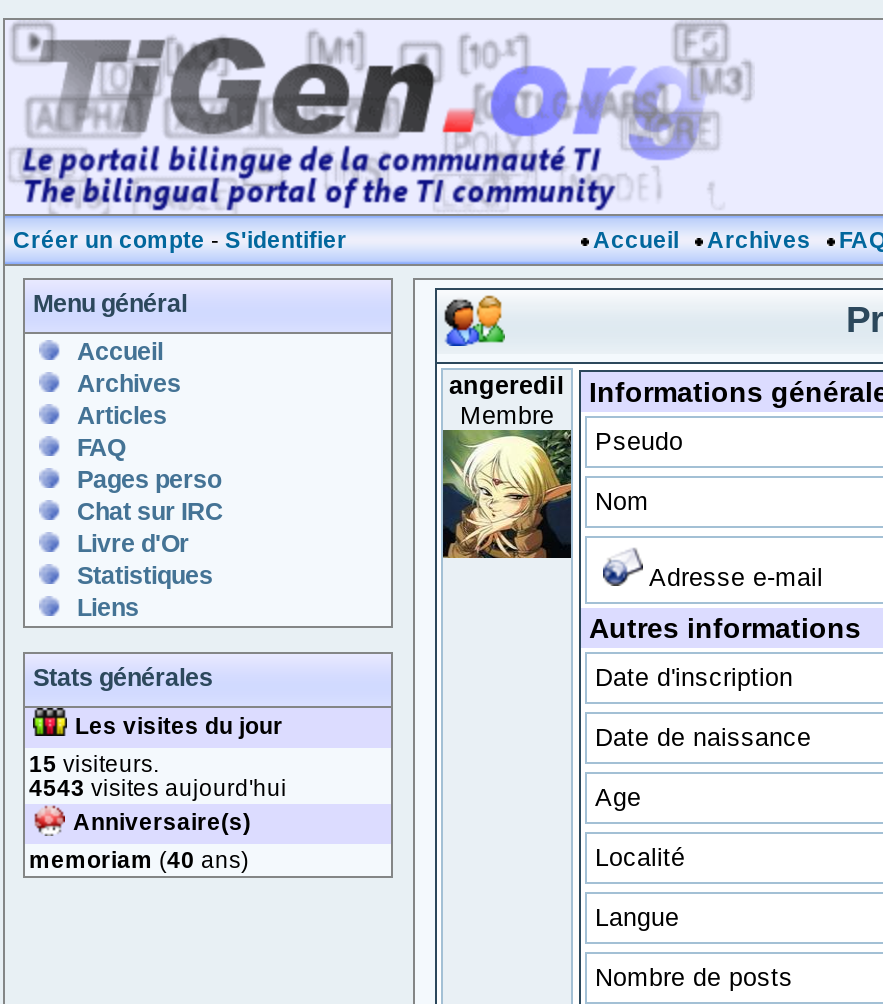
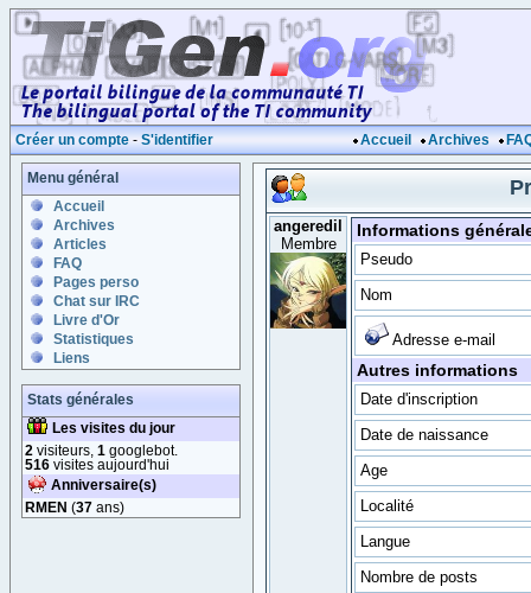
- 15 visiteurs.
- 4543 visites aujourd'hui
+ 2 visiteurs, 1 googlebot.
+ 516 visites aujourd'hui

- memoriam (40 ans)
+ RMEN (37 ans)
